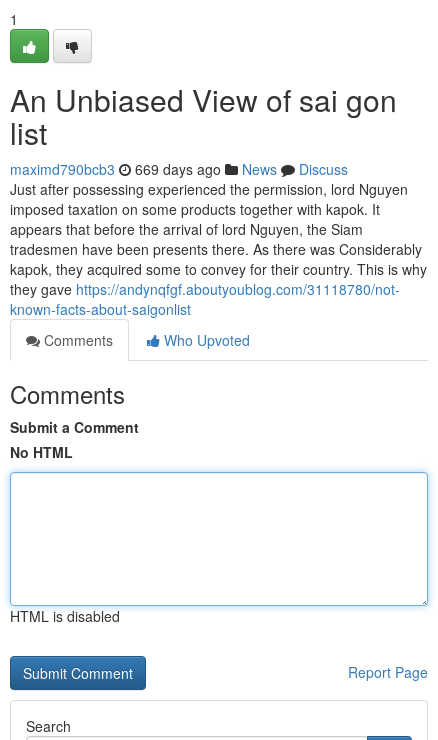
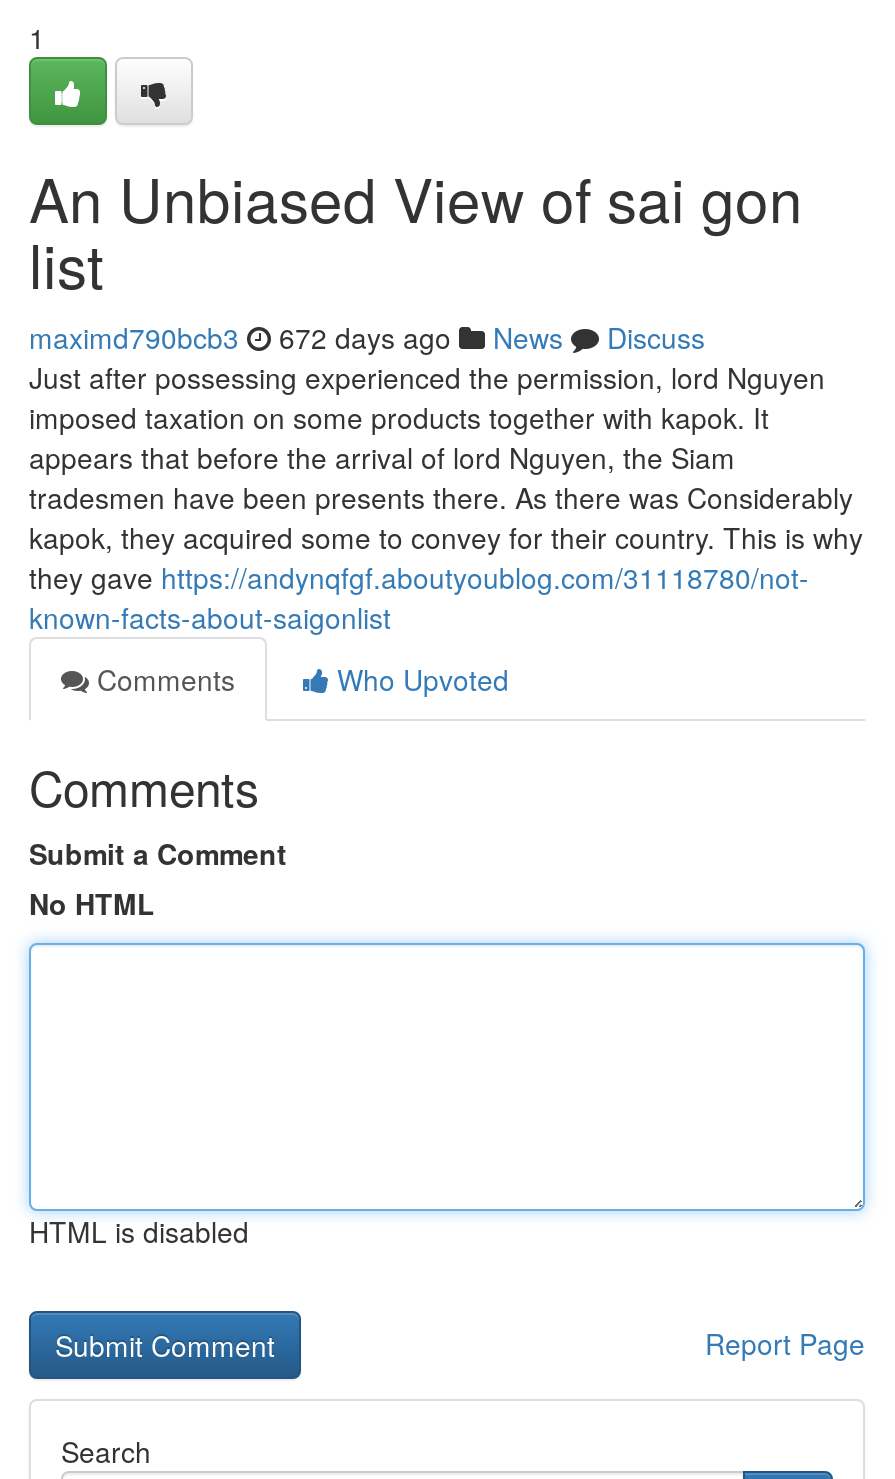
- maximd790bcb3 669 days ago News Discuss
+ maximd790bcb3 672 days ago News Discuss
